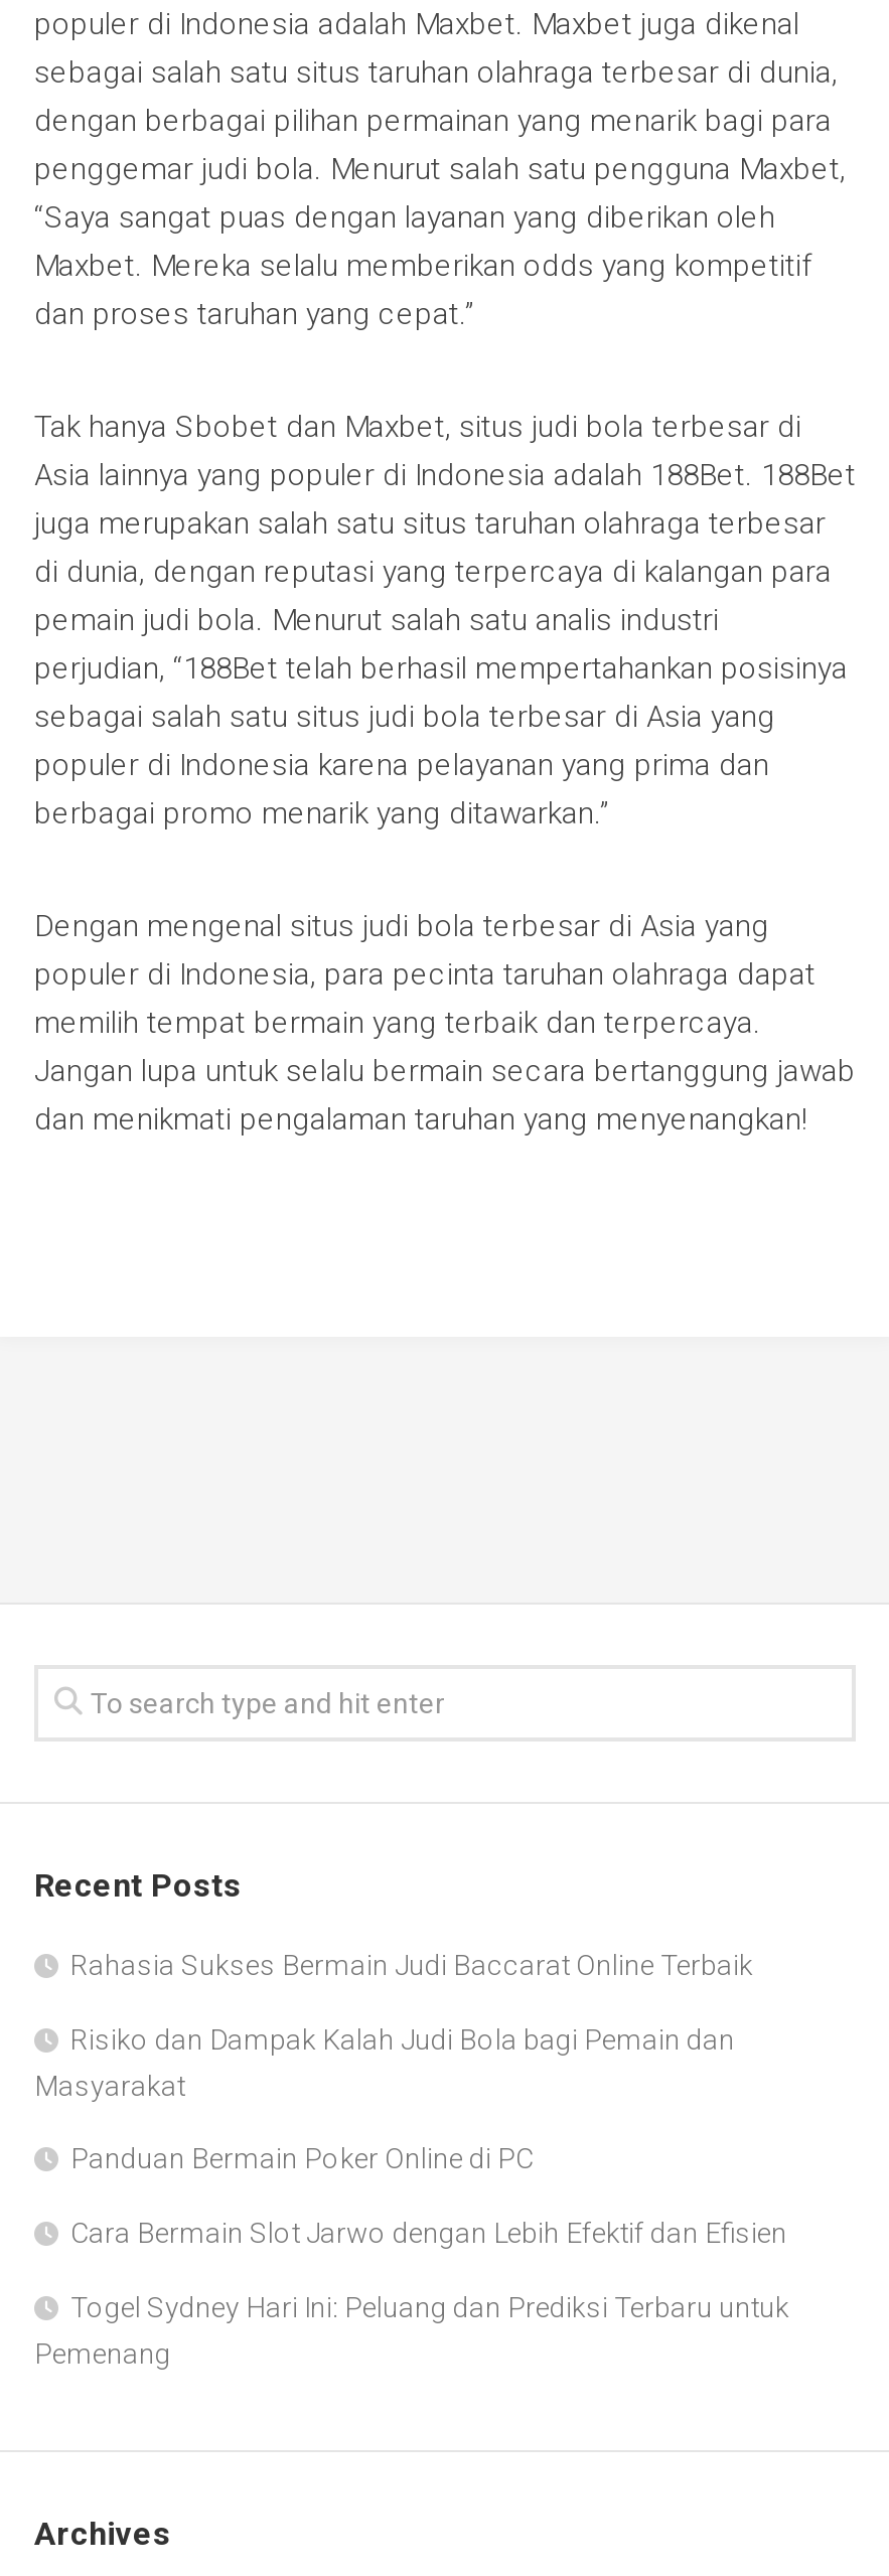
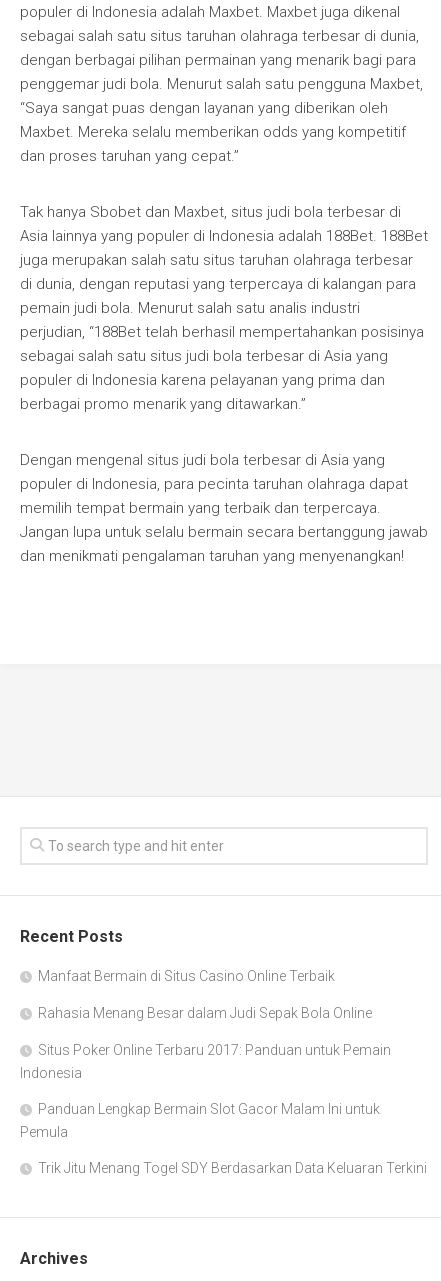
- Rahasia Sukses Bermain Judi Baccarat Online Terbaik
+ Manfaat Bermain di Situs Casino Online Terbaik

- Risiko dan Dampak Kalah Judi Bola bagi Pemain dan
- Masyarakat
+ Rahasia Menang Besar dalam Judi Sepak Bola Online

- Panduan Bermain Poker Online di PC
+ Situs Poker Online Terbaru 2017: Panduan untuk Pemain
+ Indonesia

- Cara Bermain Slot Jarwo dengan Lebih Efektif dan Efisien
+ Panduan Lengkap Bermain Slot Gacor Malam Ini untuk
+ Pemula

- Togel Sydney Hari Ini: Peluang dan Prediksi Terbaru untuk
- Pemenang
+ Trik Jitu Menang Togel SDY Berdasarkan Data Keluaran Terkini
